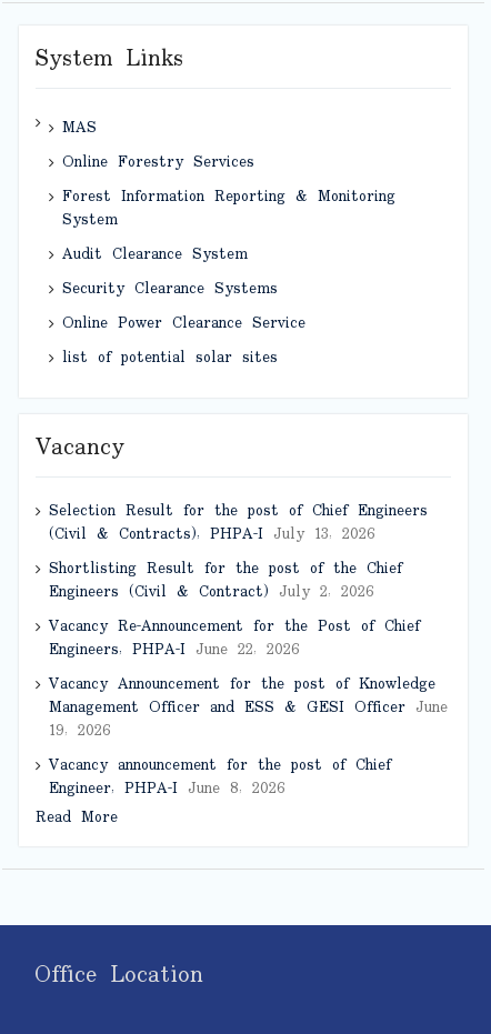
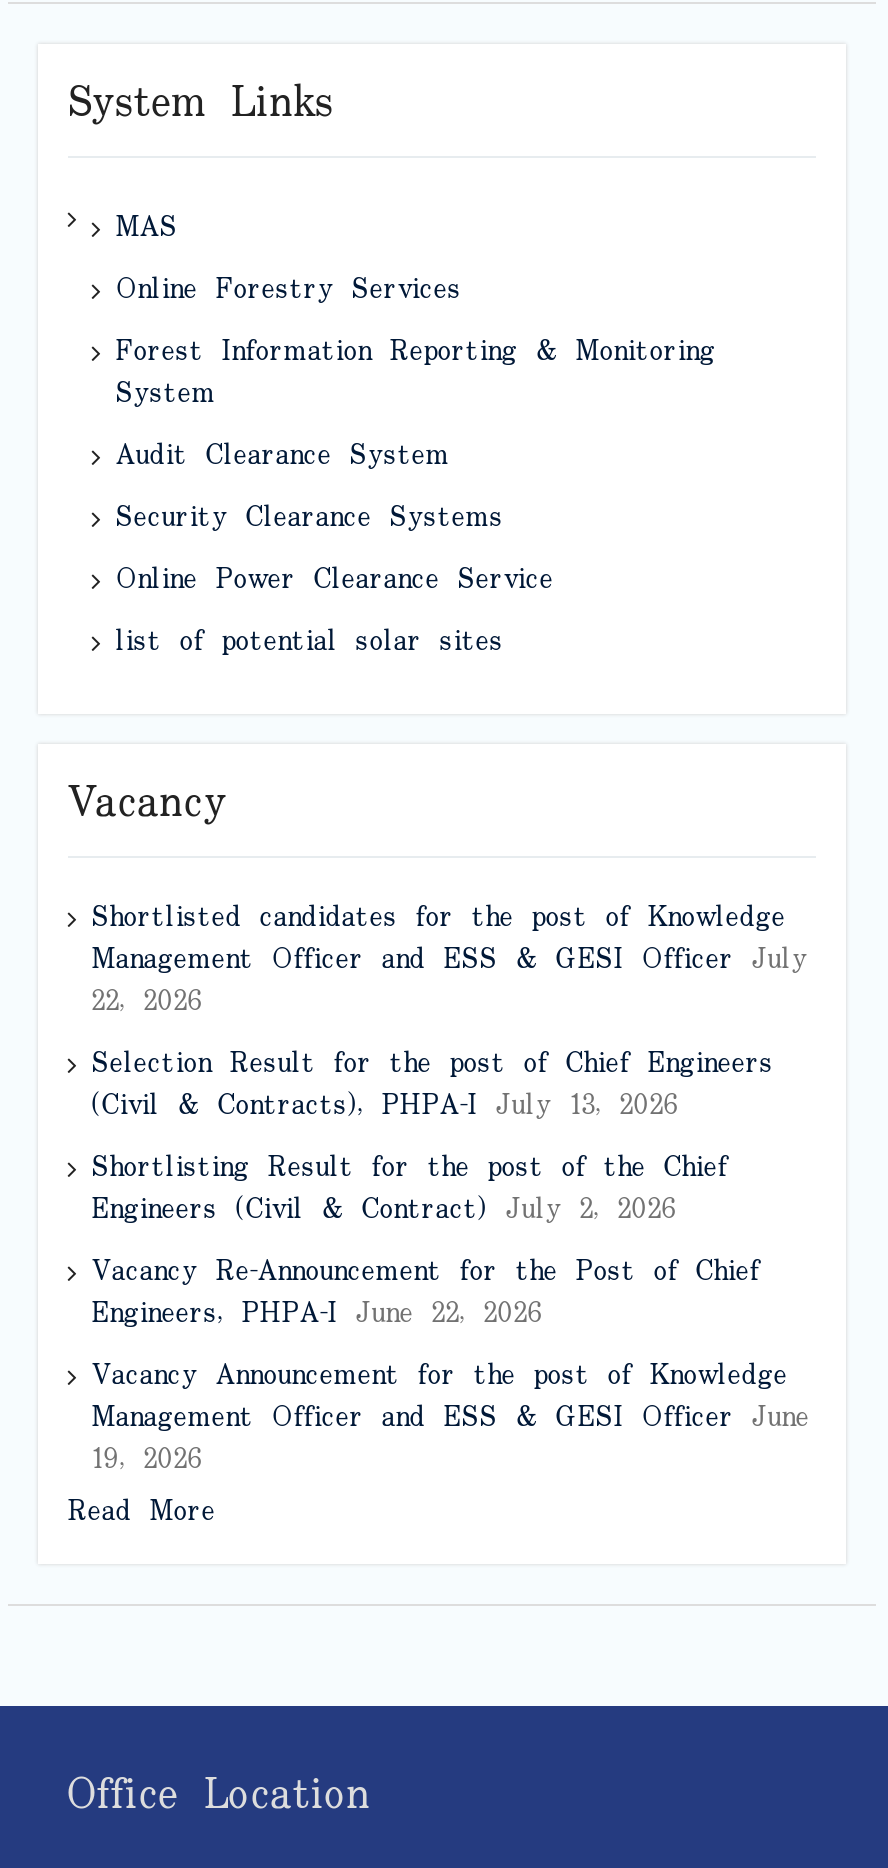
+ Shortlisted candidates for the post of Knowledge
+ Management Officer and ESS & GESI Officer July
+ 22, 2026

moved down: Selection Result for the post of Chief Engineers | (Civil & Contracts), PHPA-I July 13, 2026 | Shortlisting Result for the post of the Chief | ... | Management Officer and ESS & GESI Officer June | 19, 2026

- Vacancy announcement for the post of Chief
- Engineer, PHPA-I June 8, 2026
